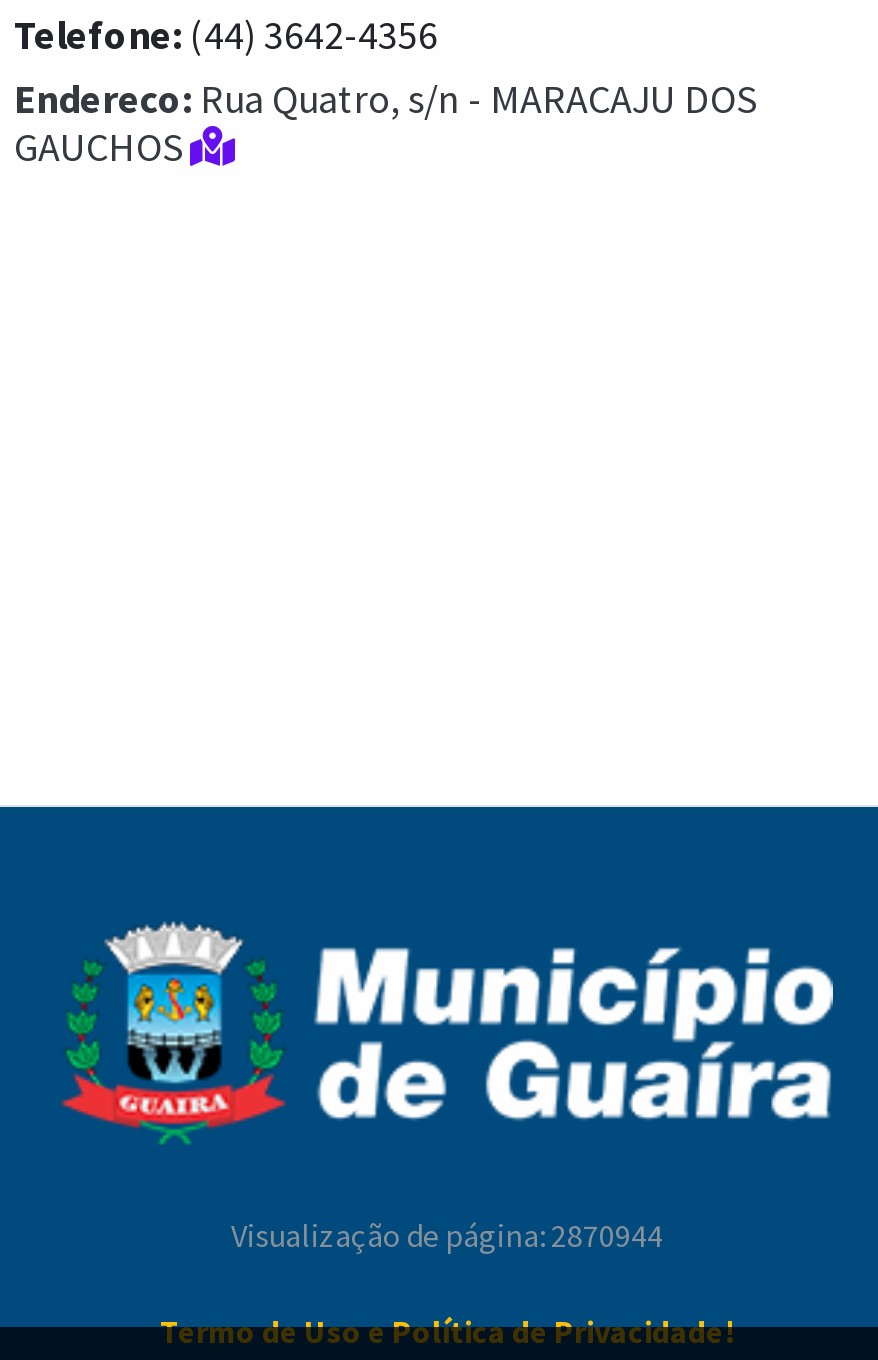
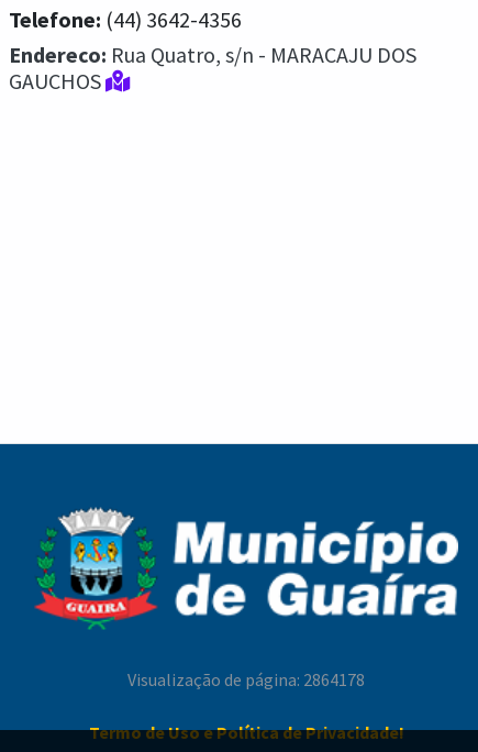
- Visualização de página: 2870944
+ Visualização de página: 2864178
